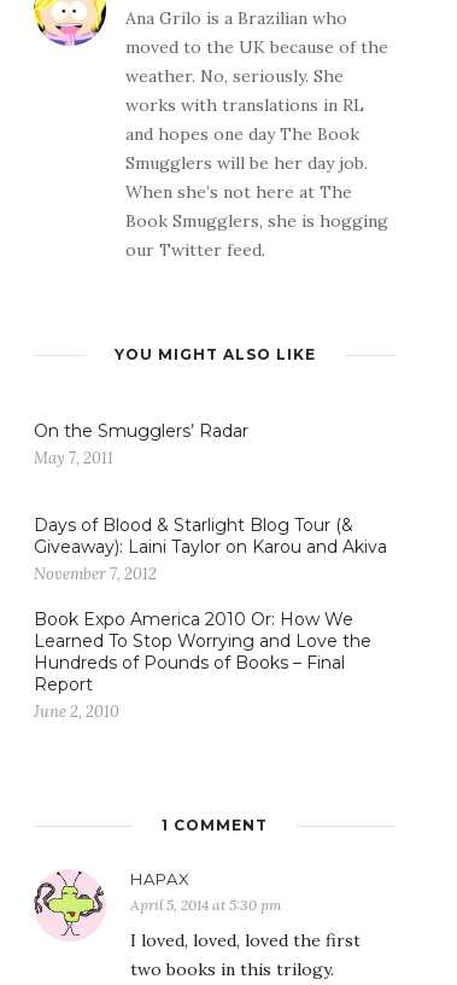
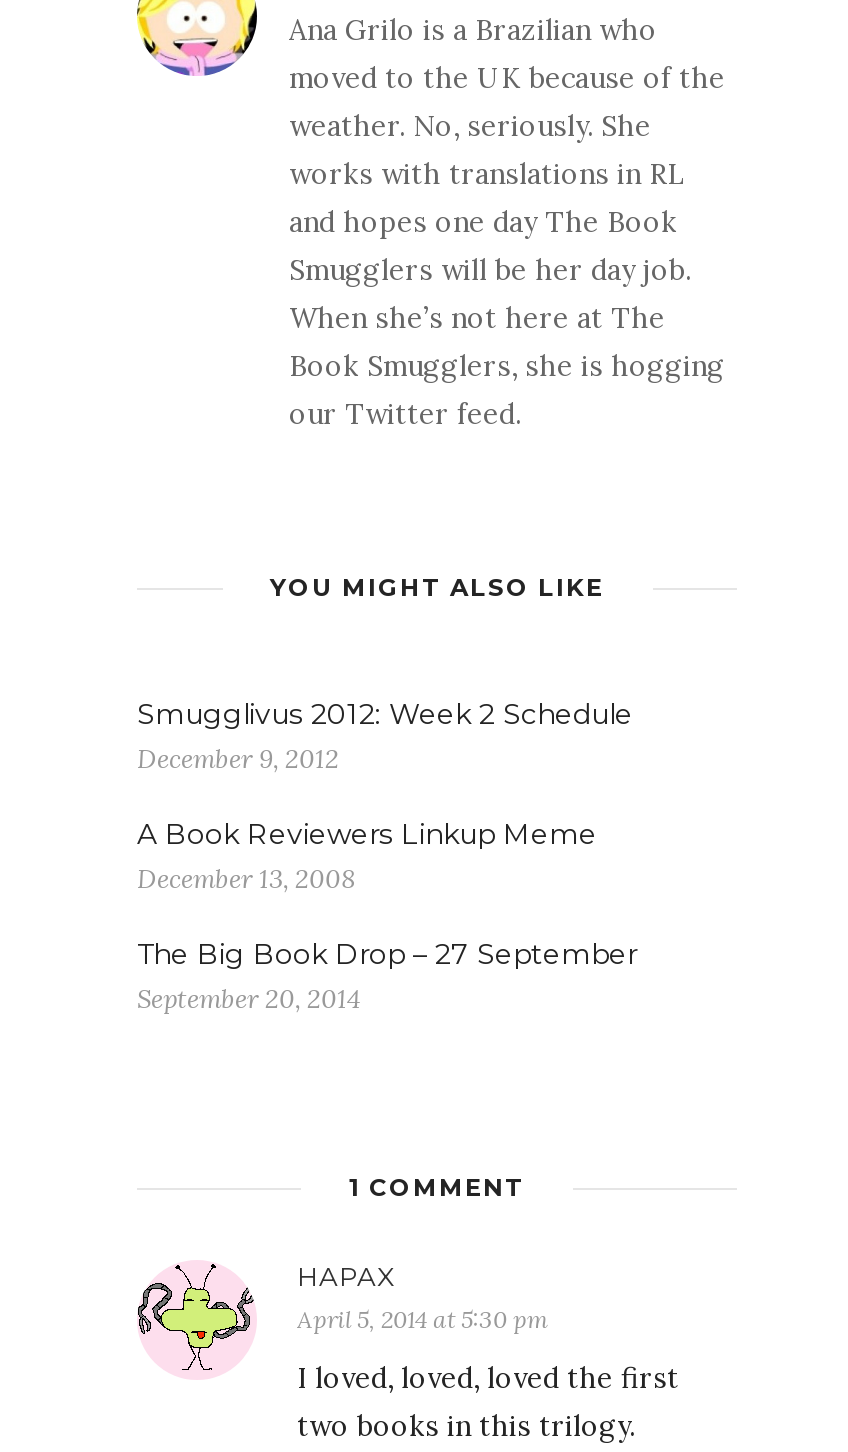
- On the Smugglers’ Radar
- May 7, 2011
+ Smugglivus 2012: Week 2 Schedule
+ December 9, 2012

- Days of Blood & Starlight Blog Tour (&
- Giveaway): Laini Taylor on Karou and Akiva
- November 7, 2012
+ A Book Reviewers Linkup Meme
+ December 13, 2008

- Book Expo America 2010 Or: How We
- Learned To Stop Worrying and Love the
- Hundreds of Pounds of Books – Final
- Report
- June 2, 2010
+ The Big Book Drop – 27 September
+ September 20, 2014
